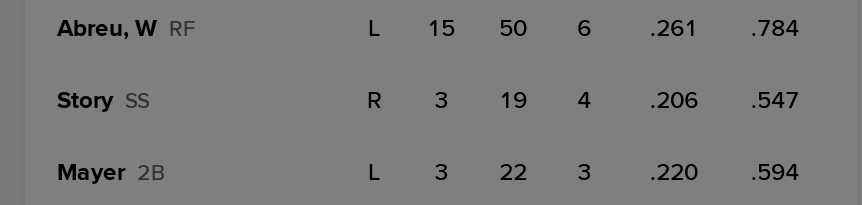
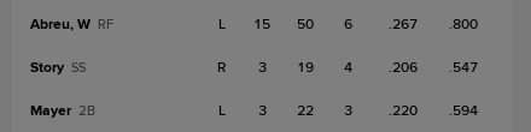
- .261
+ .267

- .784
+ .800
